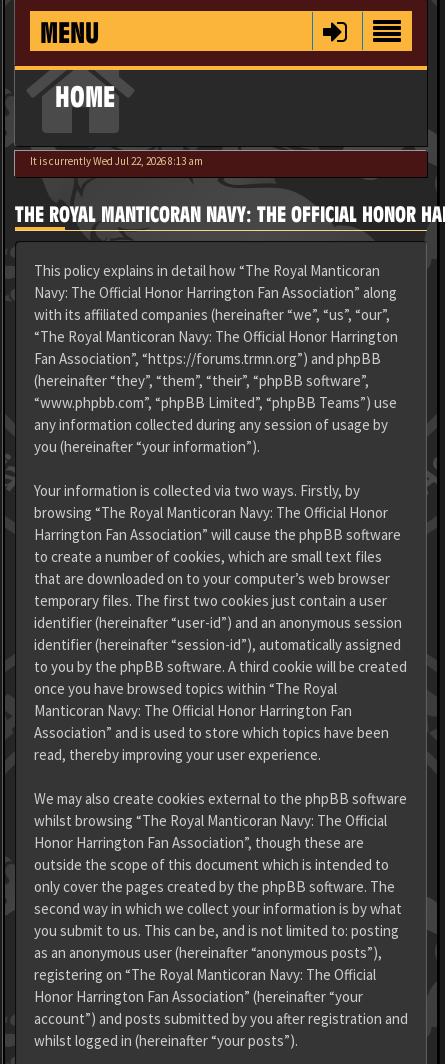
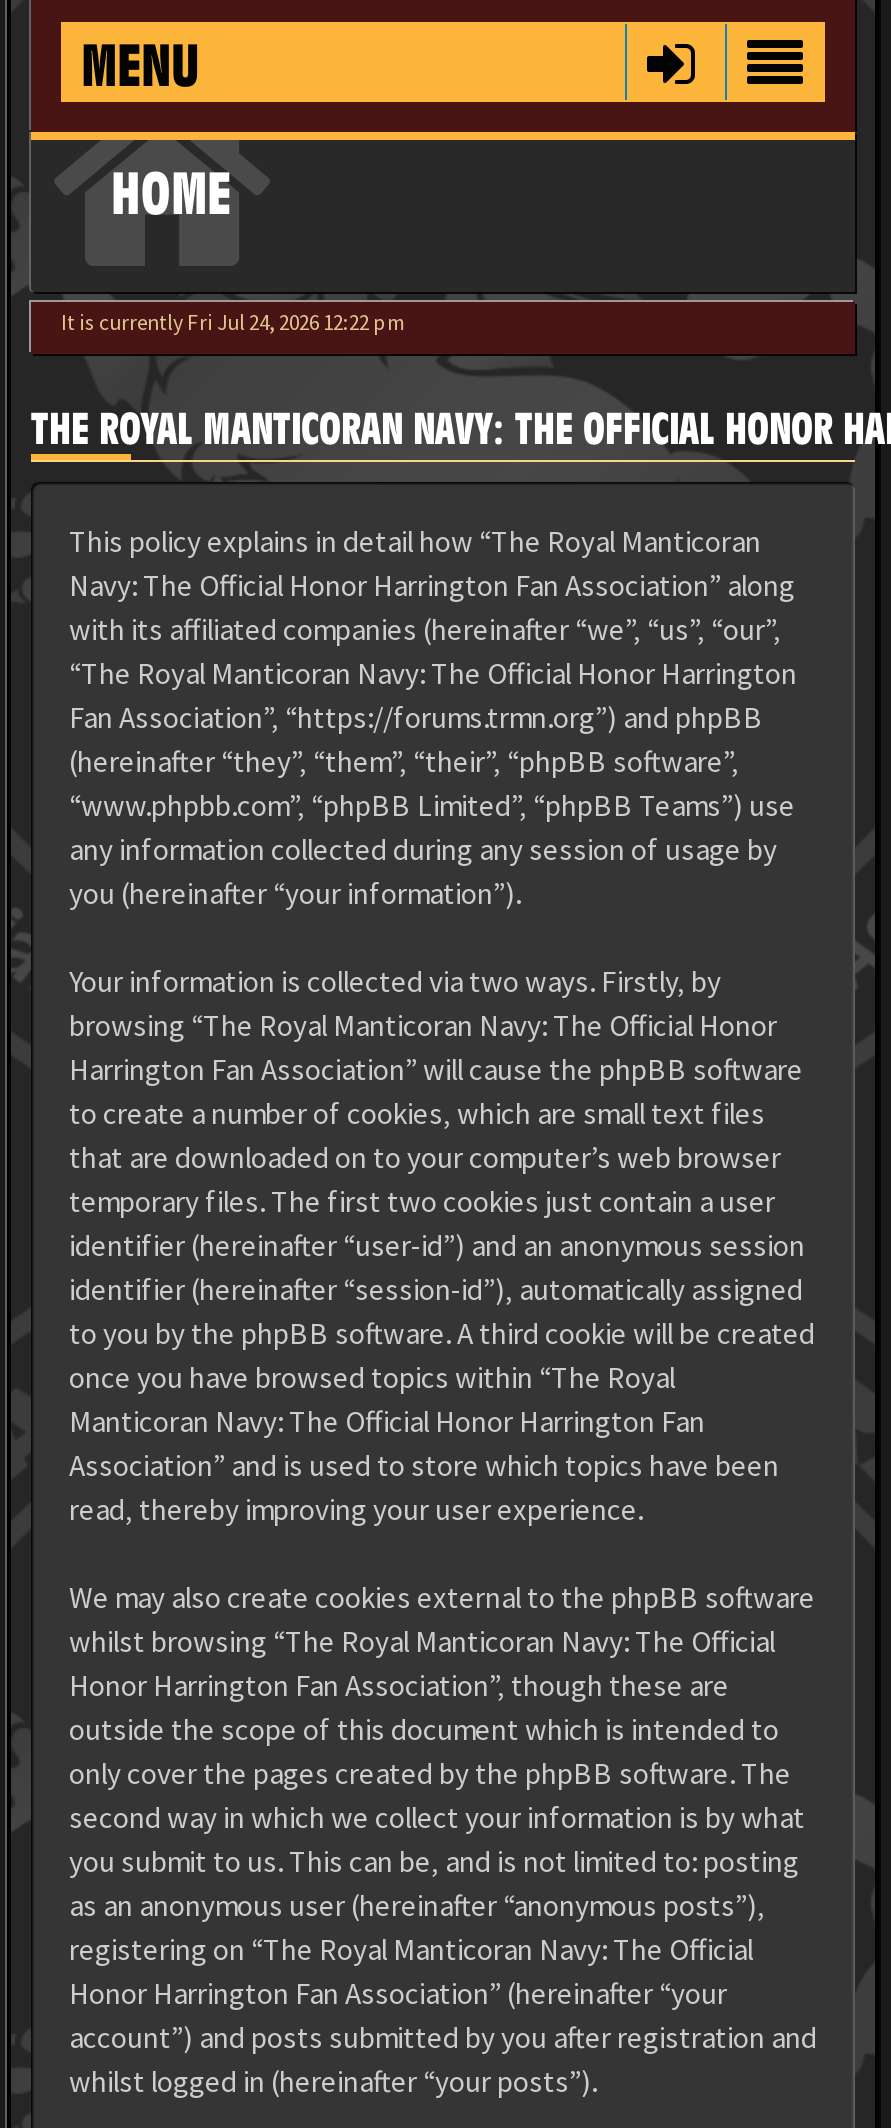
- It is currently Wed Jul 22, 2026 8:13 am
+ It is currently Fri Jul 24, 2026 12:22 pm
